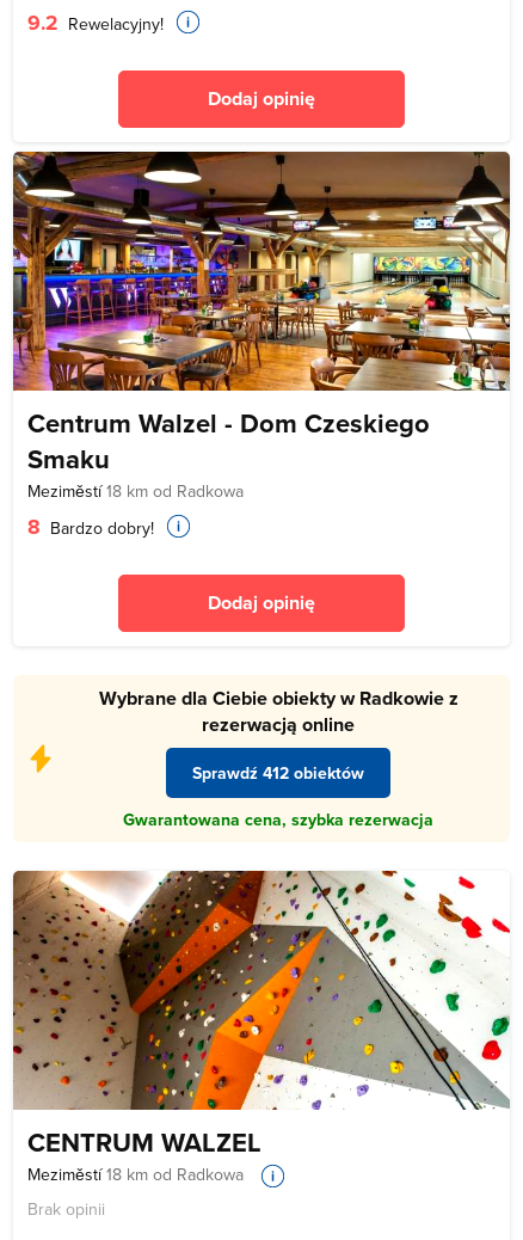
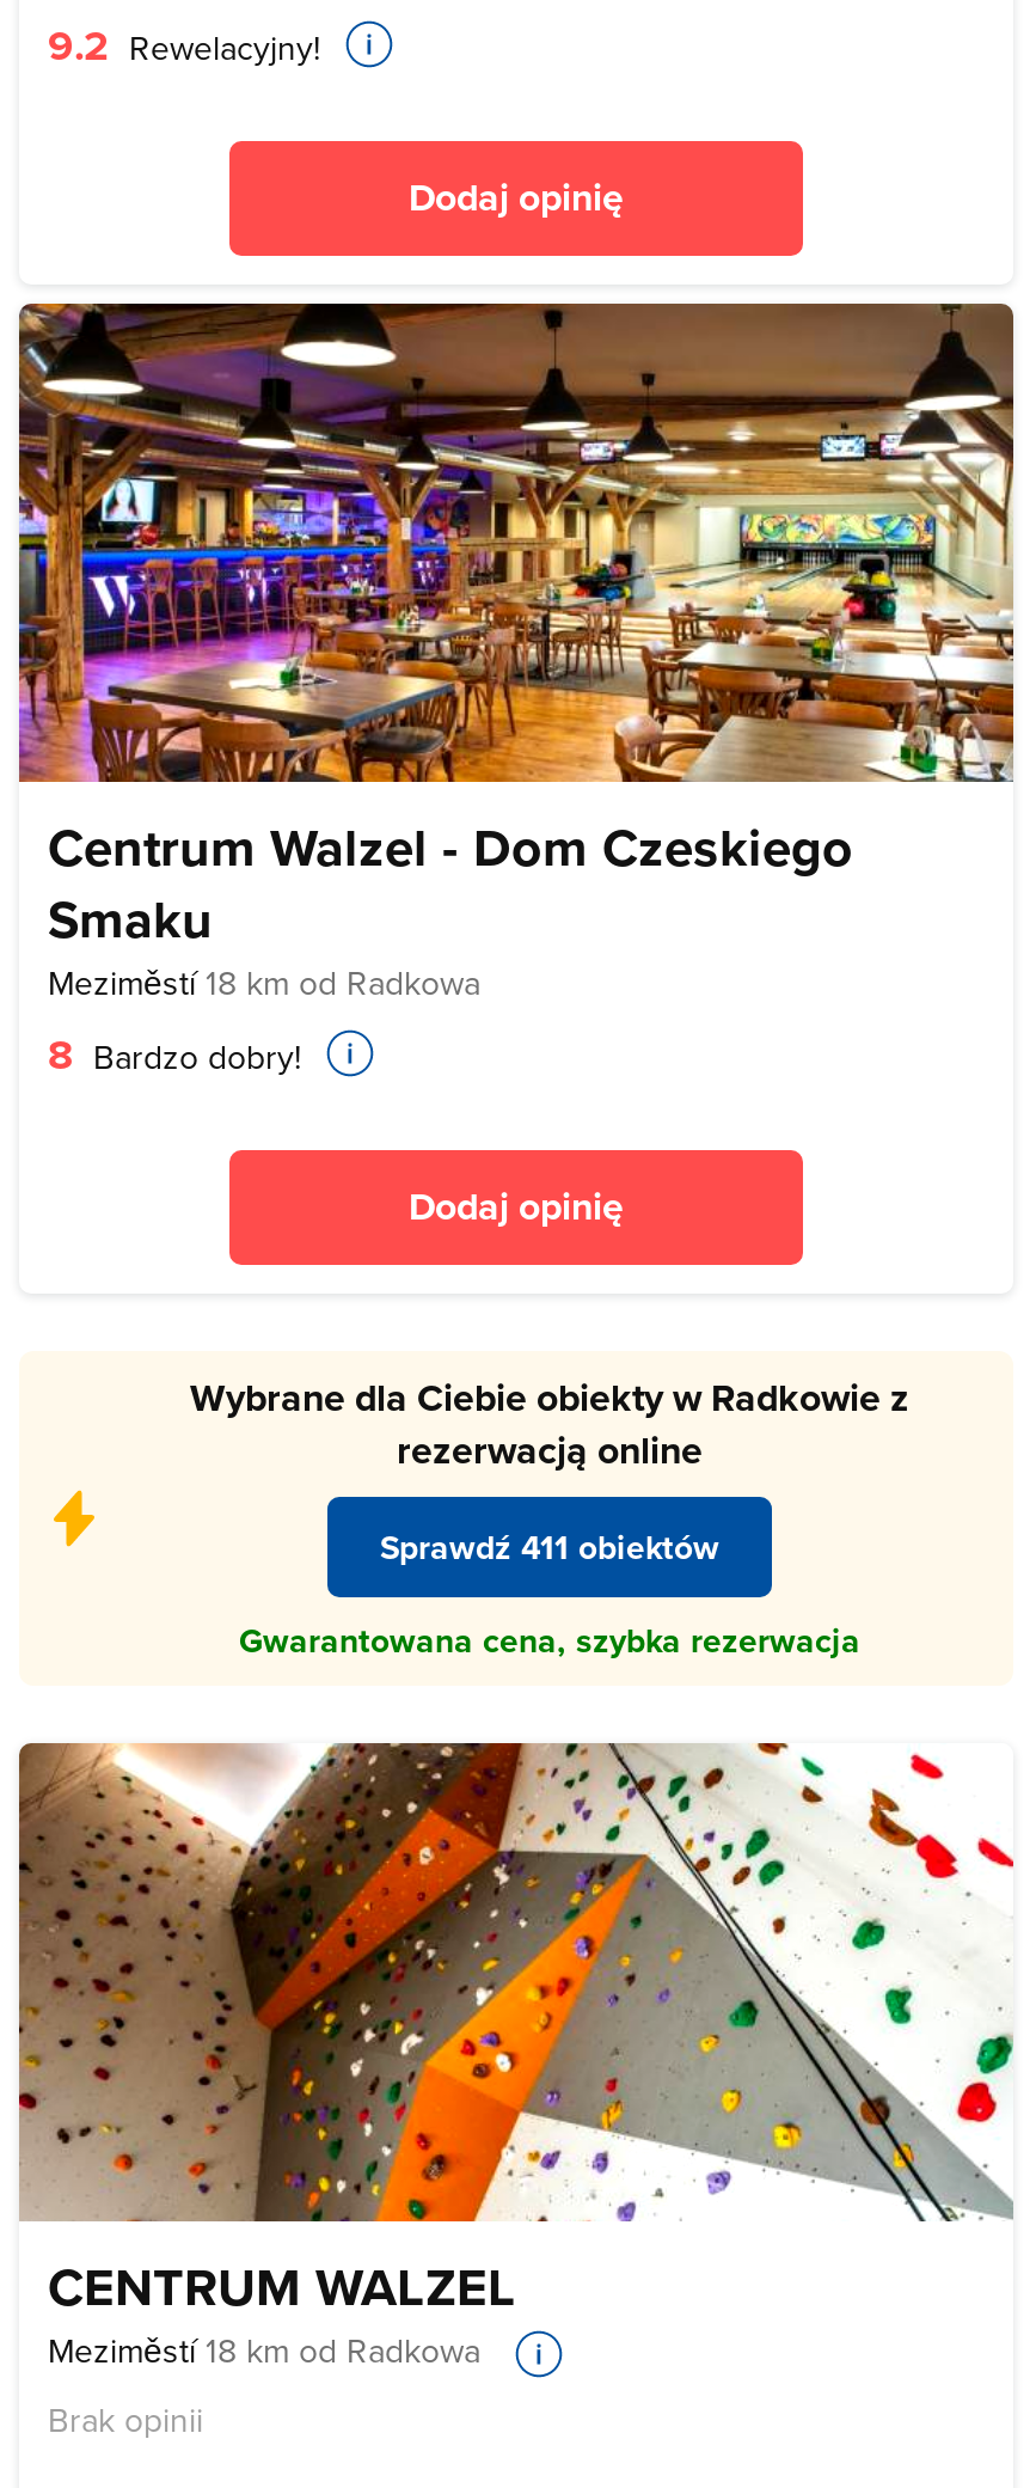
- Sprawdź 412 obiektów
+ Sprawdź 411 obiektów
